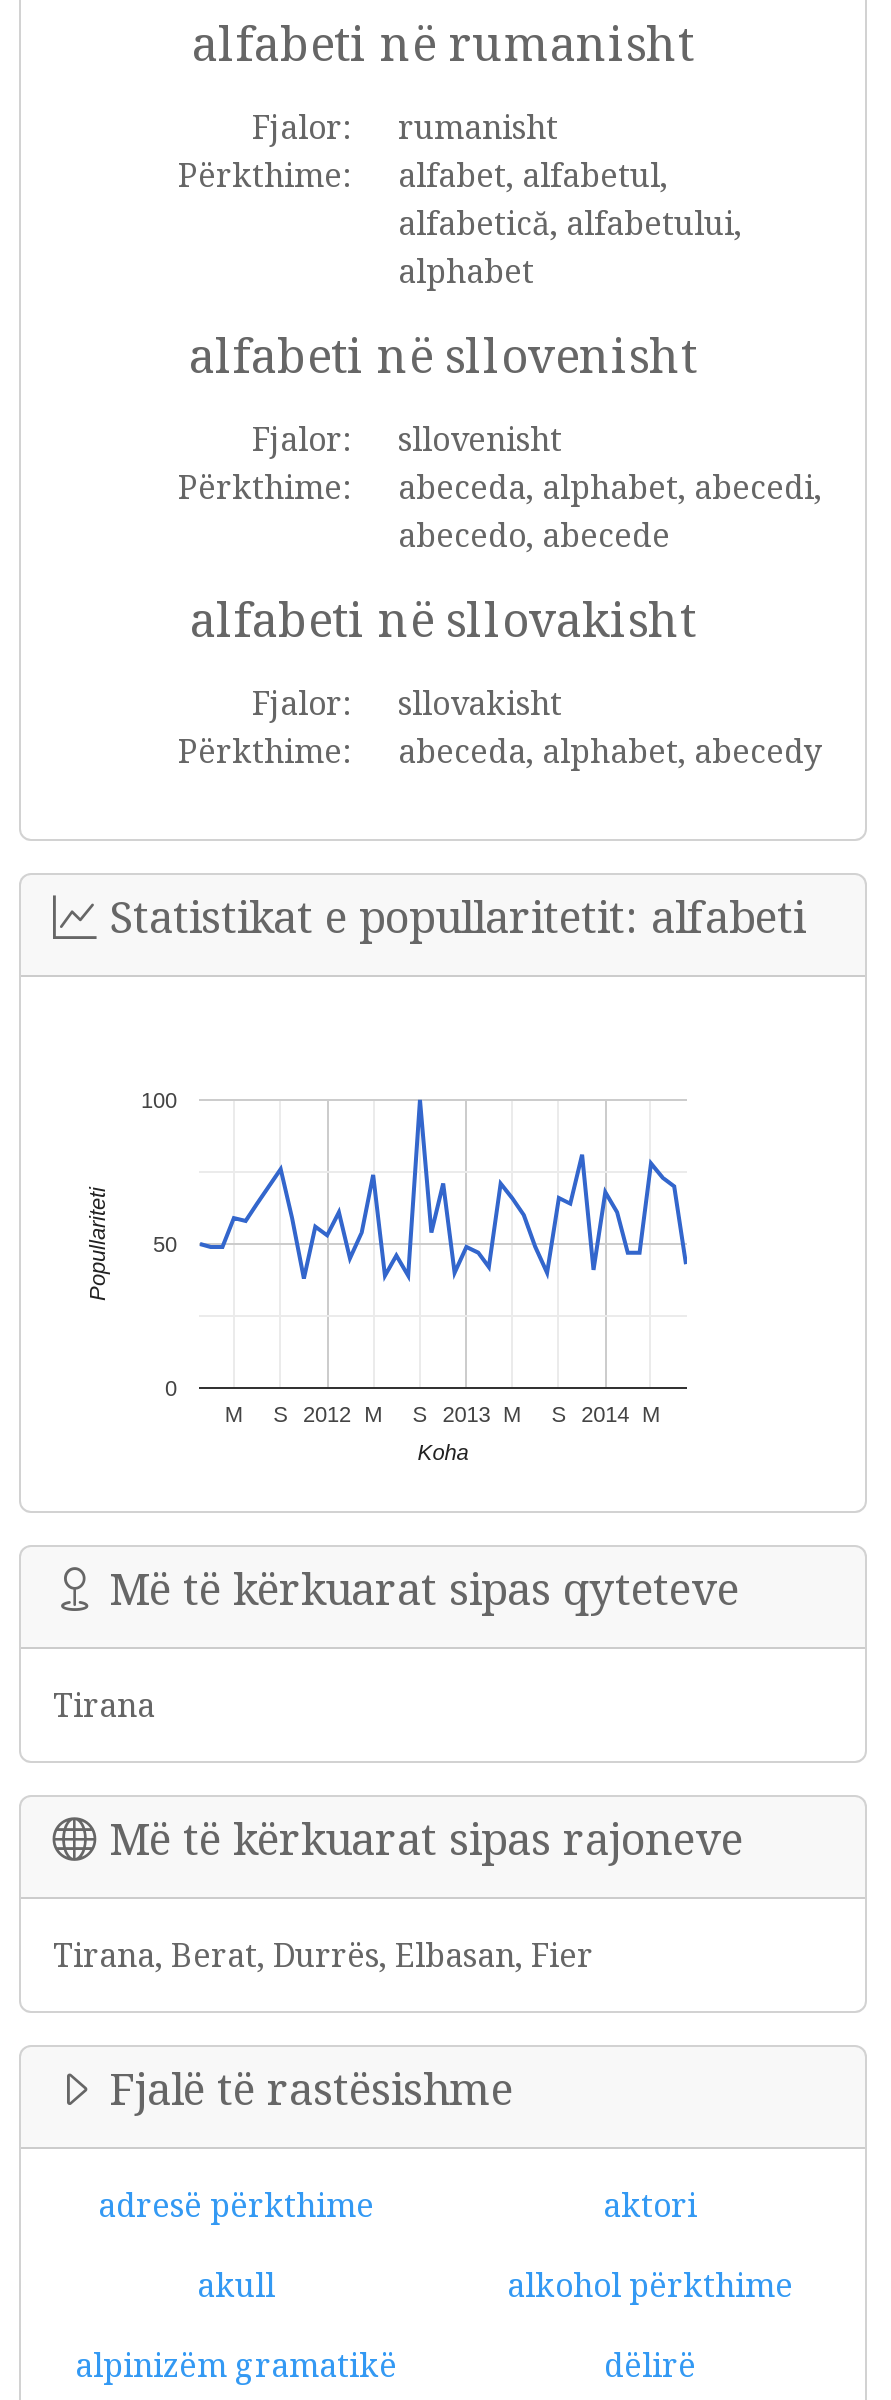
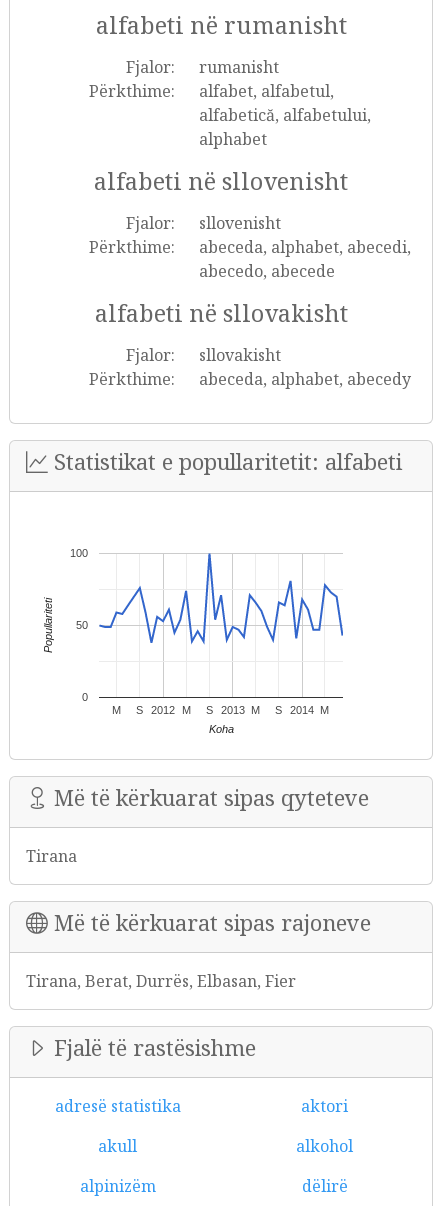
- adresë përkthime
+ adresë statistika

- alkohol përkthime
+ alkohol

- alpinizëm gramatikë
+ alpinizëm
